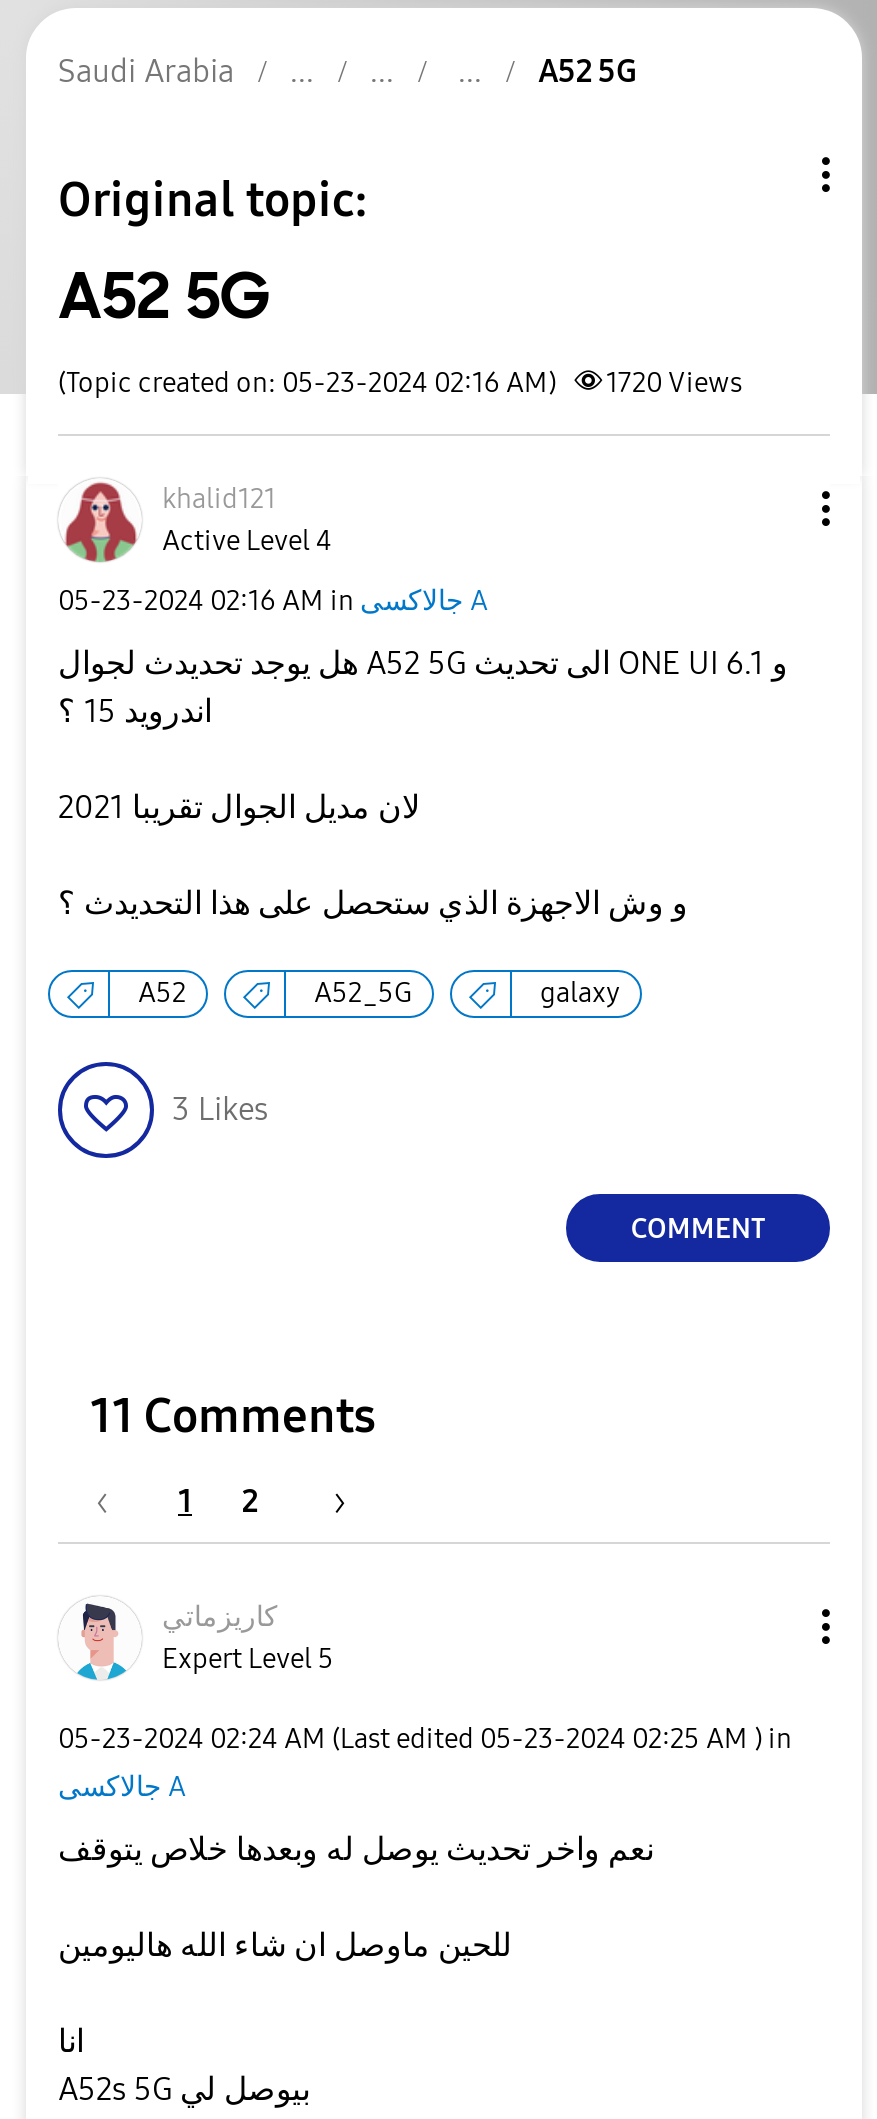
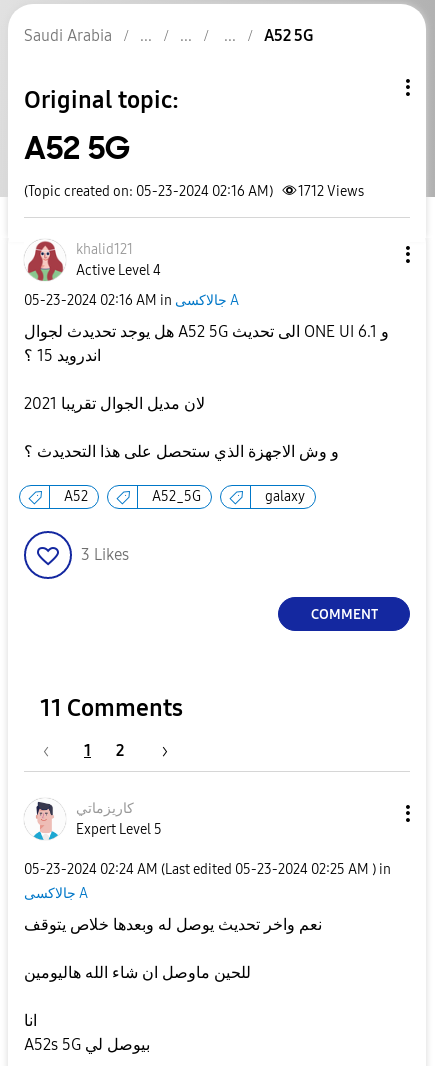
- (Topic created on: 05-23-2024 02:16 AM) 1720 Views
+ (Topic created on: 05-23-2024 02:16 AM) 1712 Views
